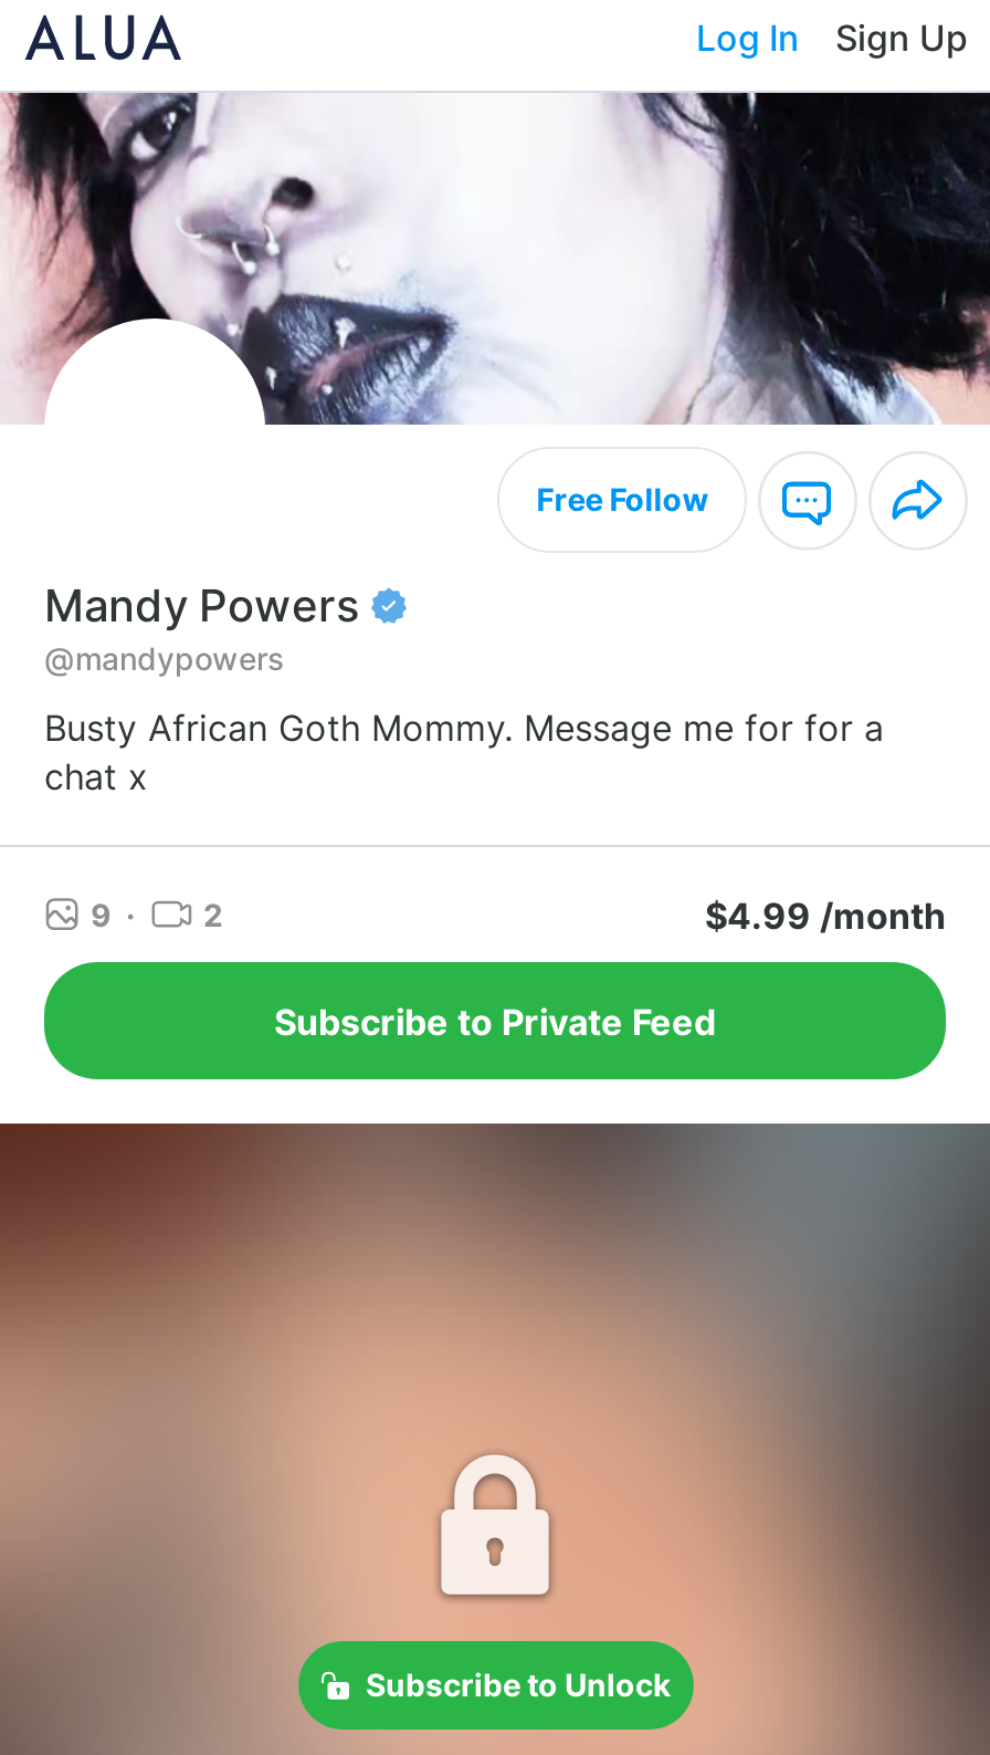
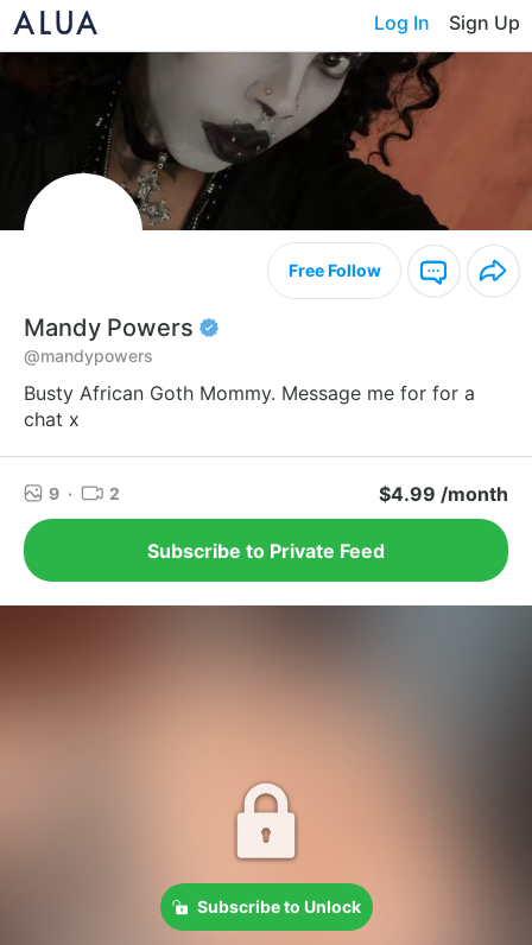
- [image]
+ [image]
